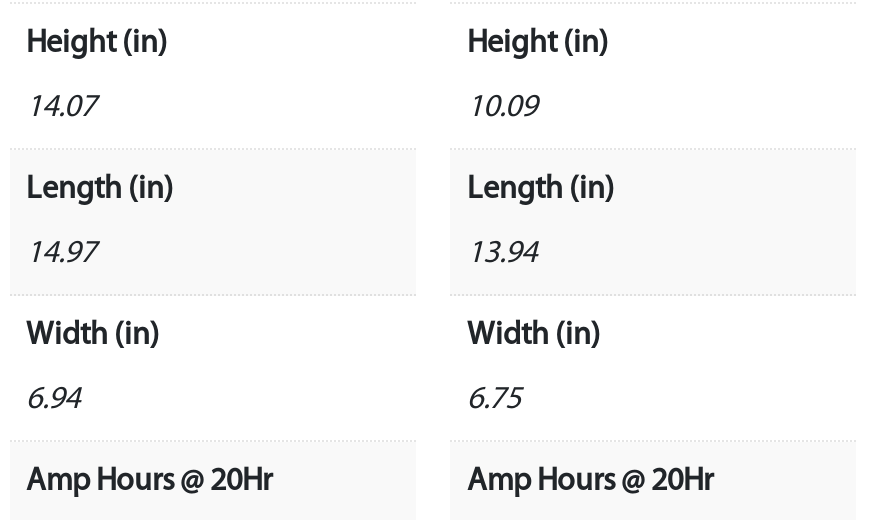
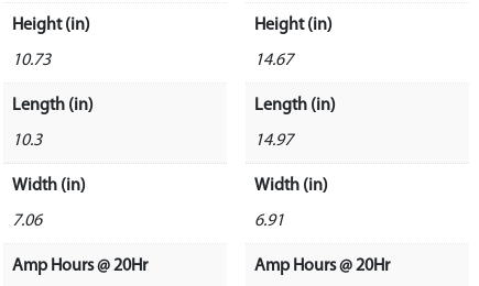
- 14.07
+ 10.73

- 10.09
+ 14.67

- 14.97
+ 10.3

- 13.94
+ 14.97

- 6.94
+ 7.06

- 6.75
+ 6.91
